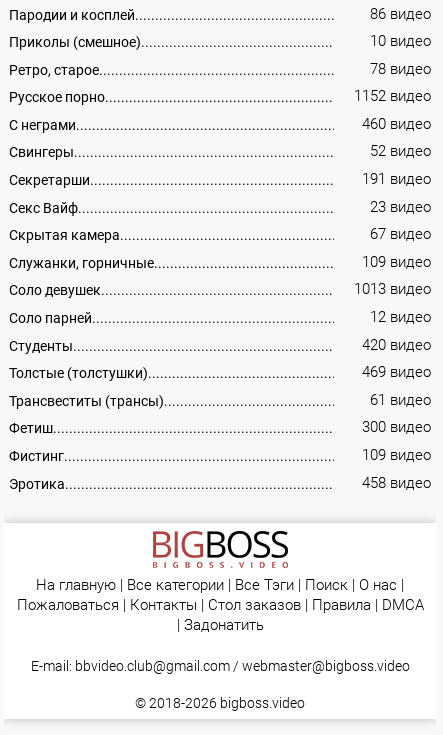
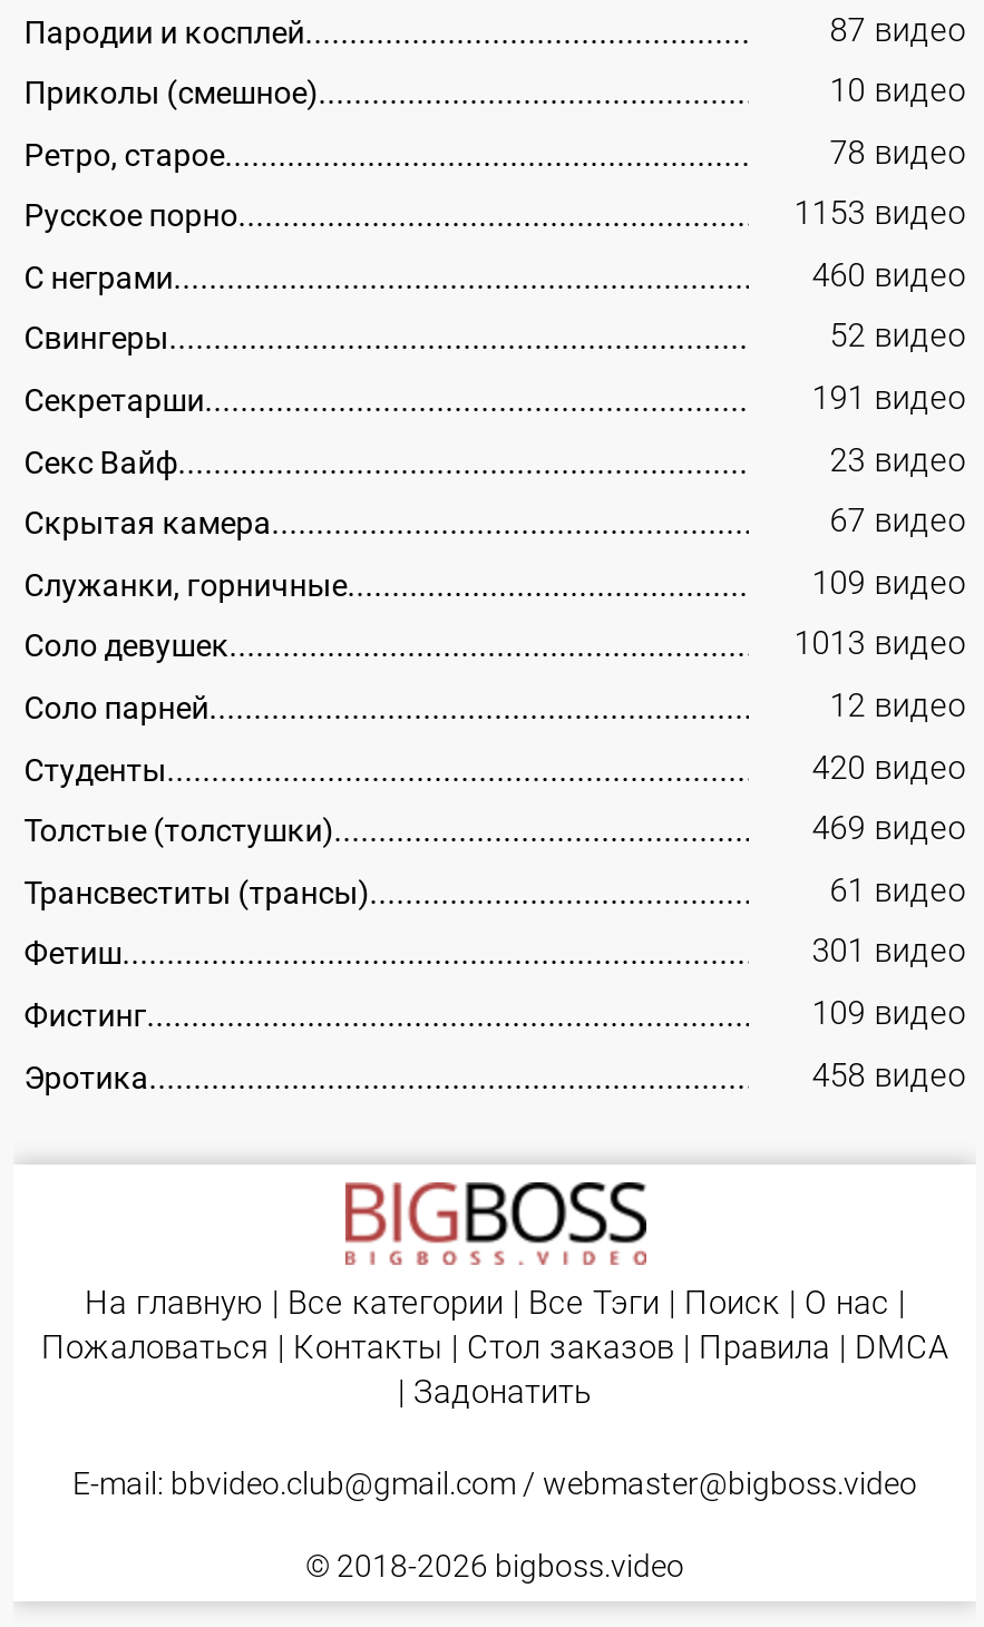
- 86 видео
+ 87 видео

- 1152 видео
+ 1153 видео

- 300 видео
+ 301 видео
